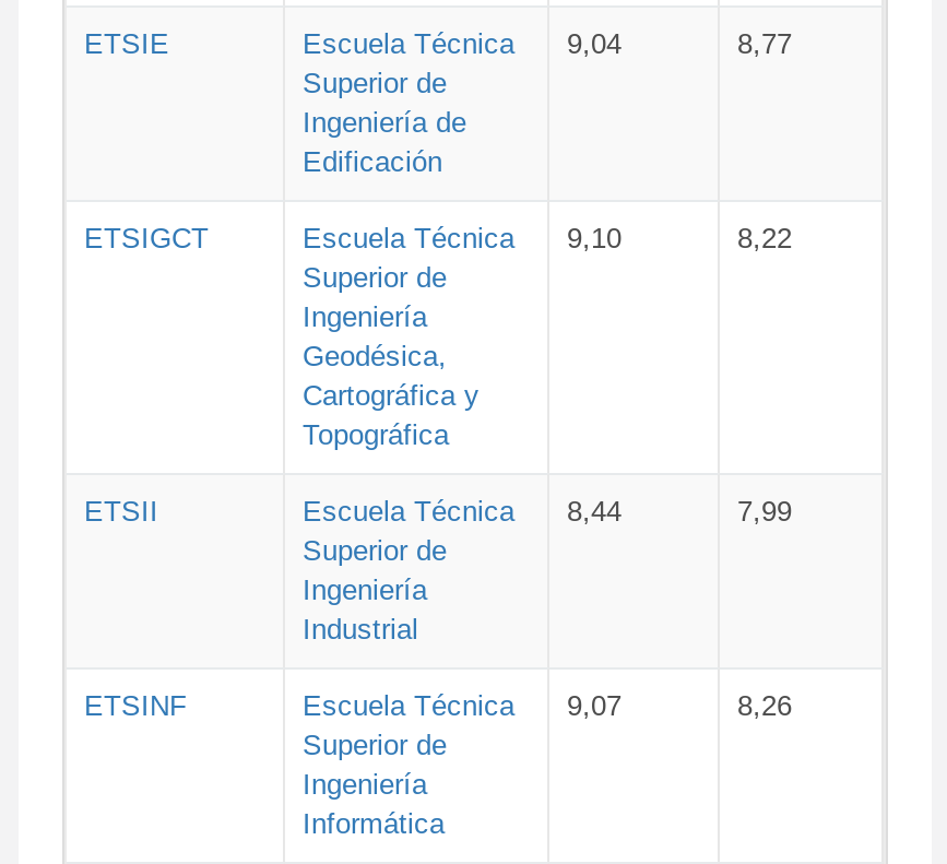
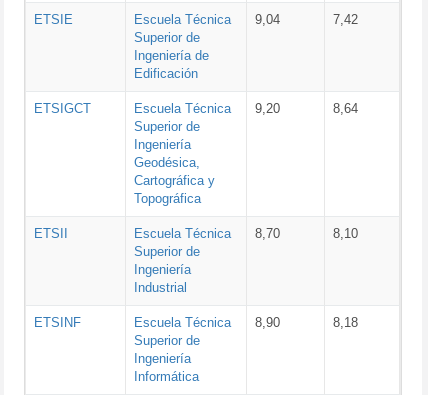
- 8,77
+ 7,42

- Escuela Técnica 9,10
+ Escuela Técnica 9,20

- 8,22
+ 8,64

- Escuela Técnica 8,44
+ Escuela Técnica 8,70

- 7,99
+ 8,10

- Escuela Técnica 9,07
+ Escuela Técnica 8,90

- 8,26
+ 8,18
